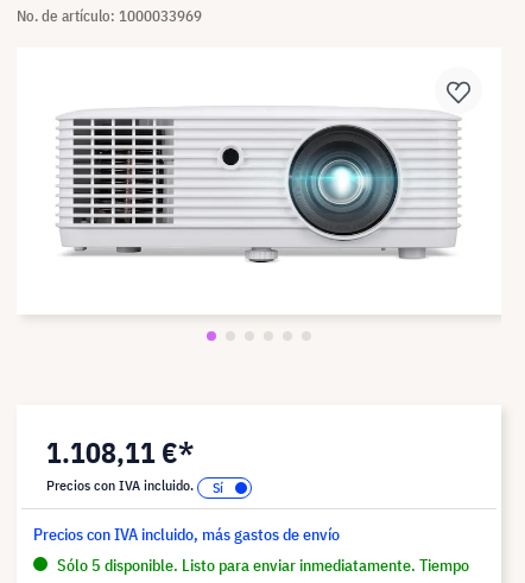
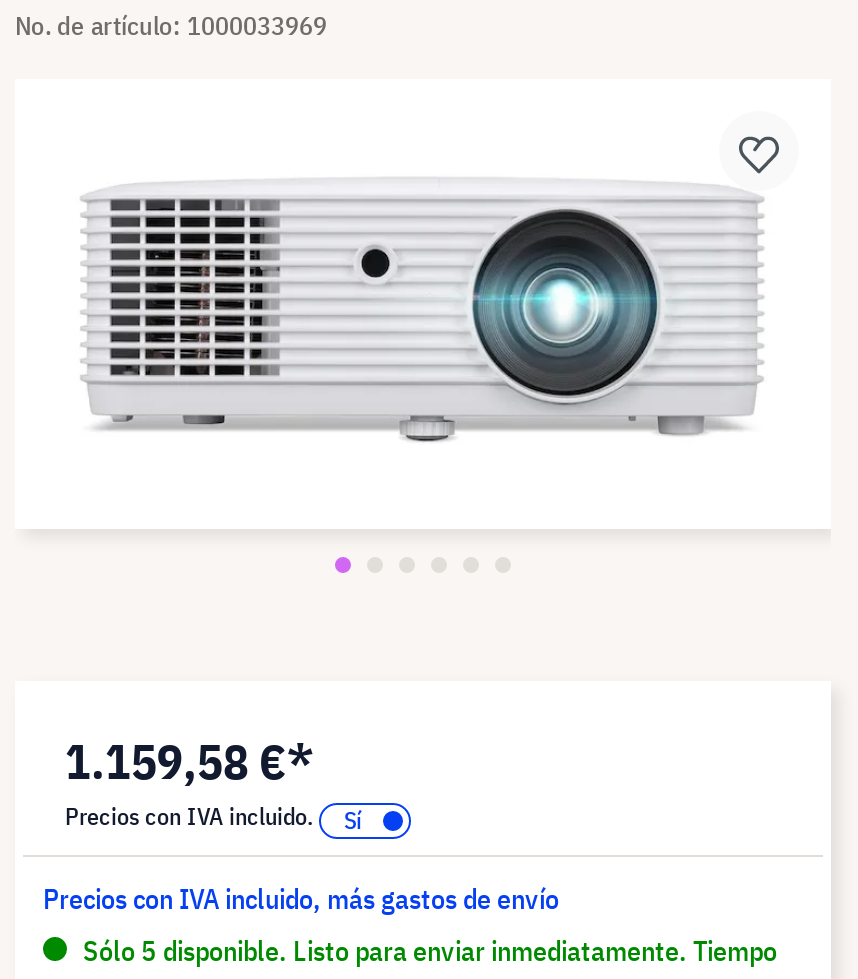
- 1.108,11 €*
+ 1.159,58 €*
